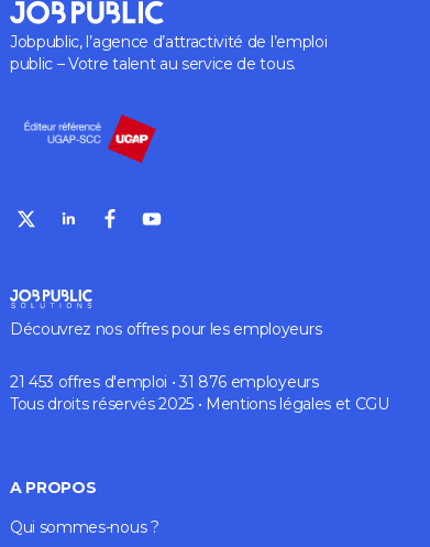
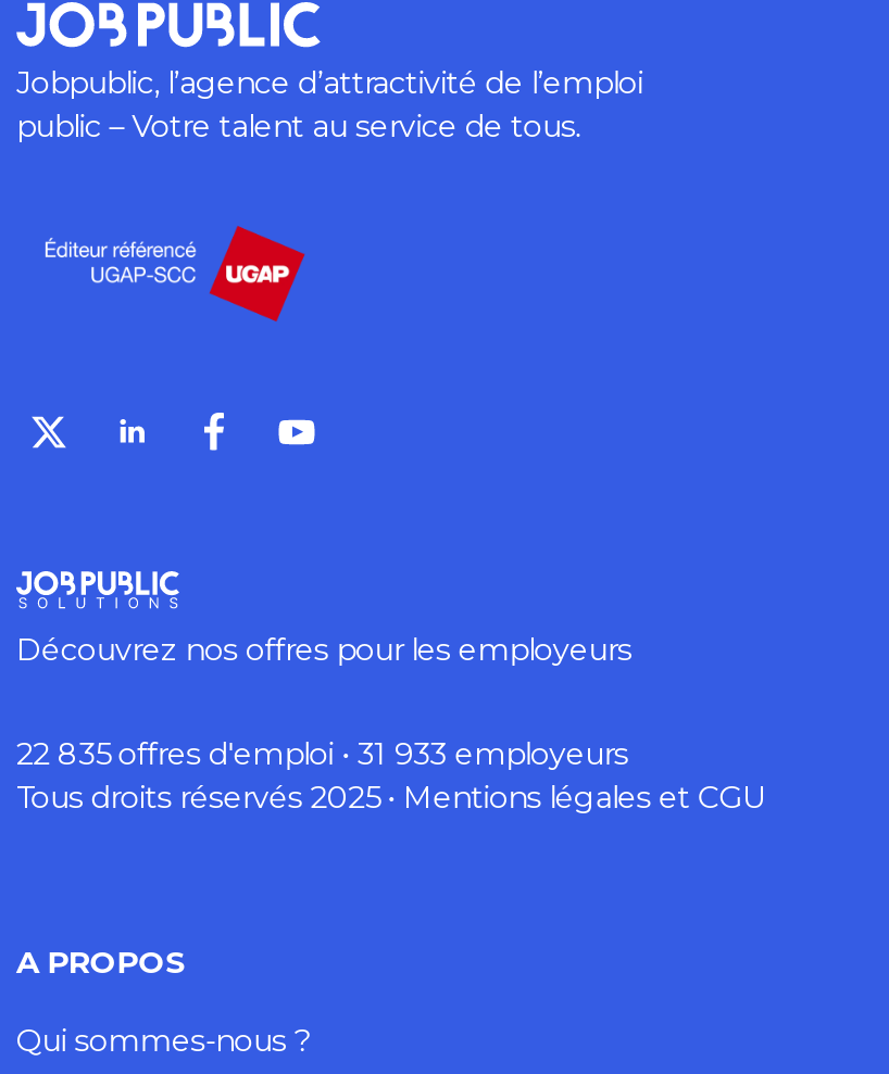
- 21 453 offres d'emploi • 31 876 employeurs
+ 22 835 offres d'emploi • 31 933 employeurs
